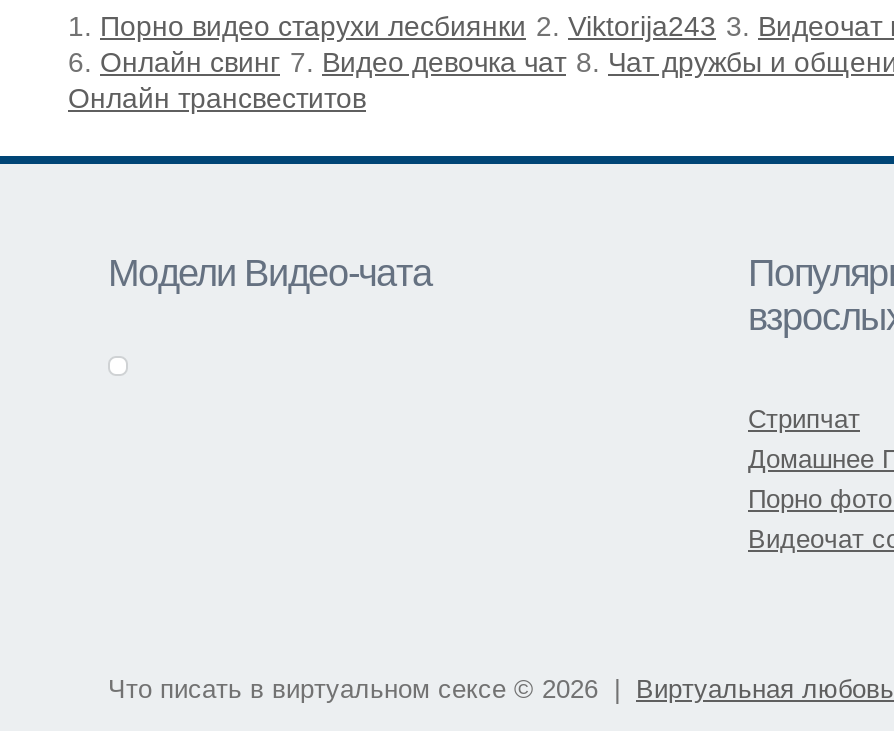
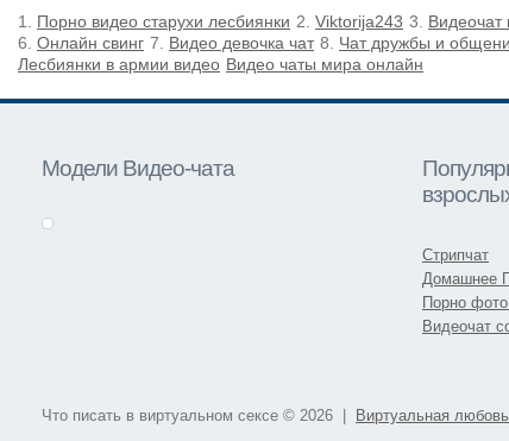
- Онлайн трансвеститов
+ Лесбиянки в армии видео Видео чаты мира онлайн
